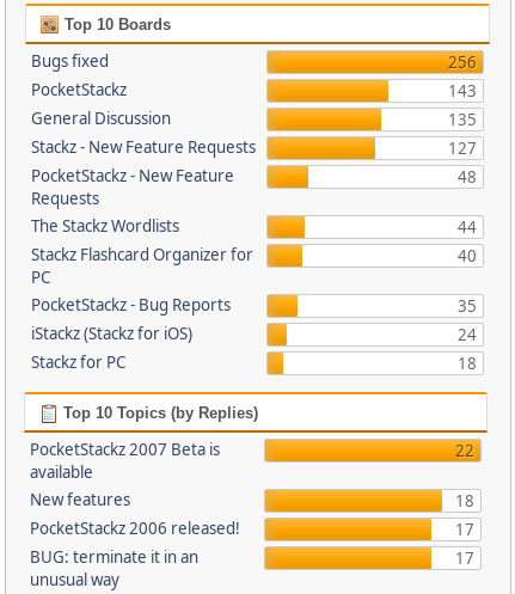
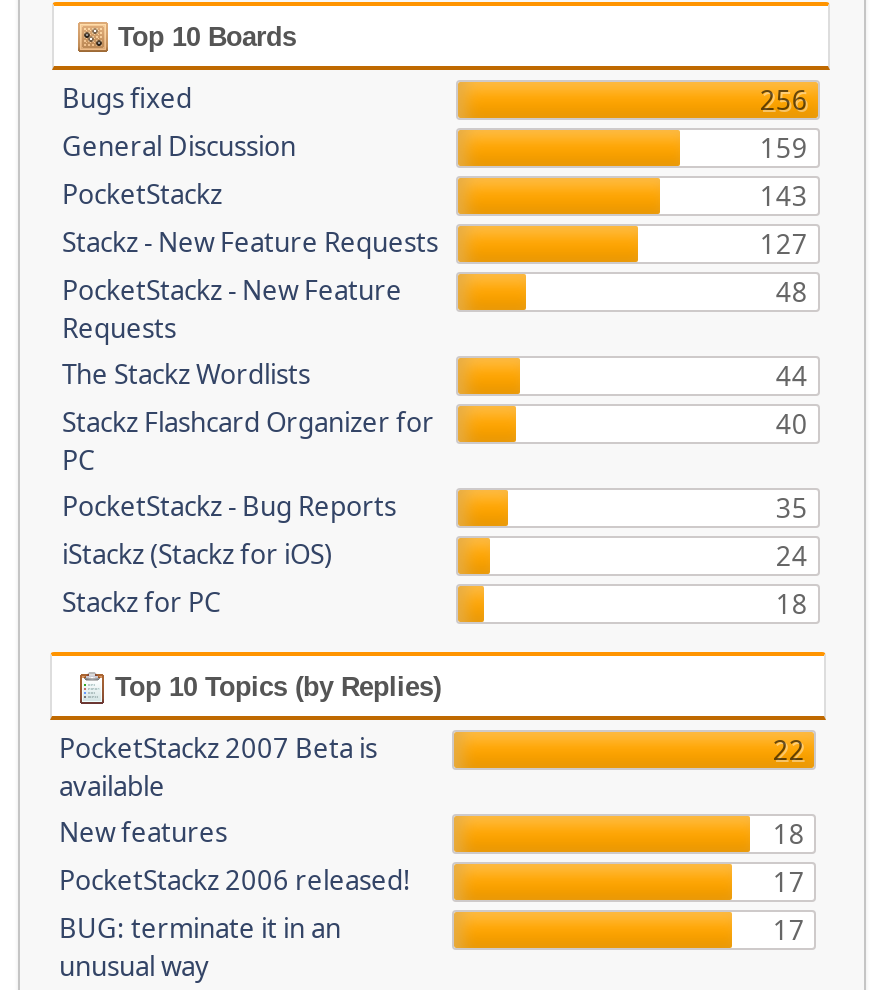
moved down: PocketStackz | 143

+ 159

moved up: General Discussion

- 135
